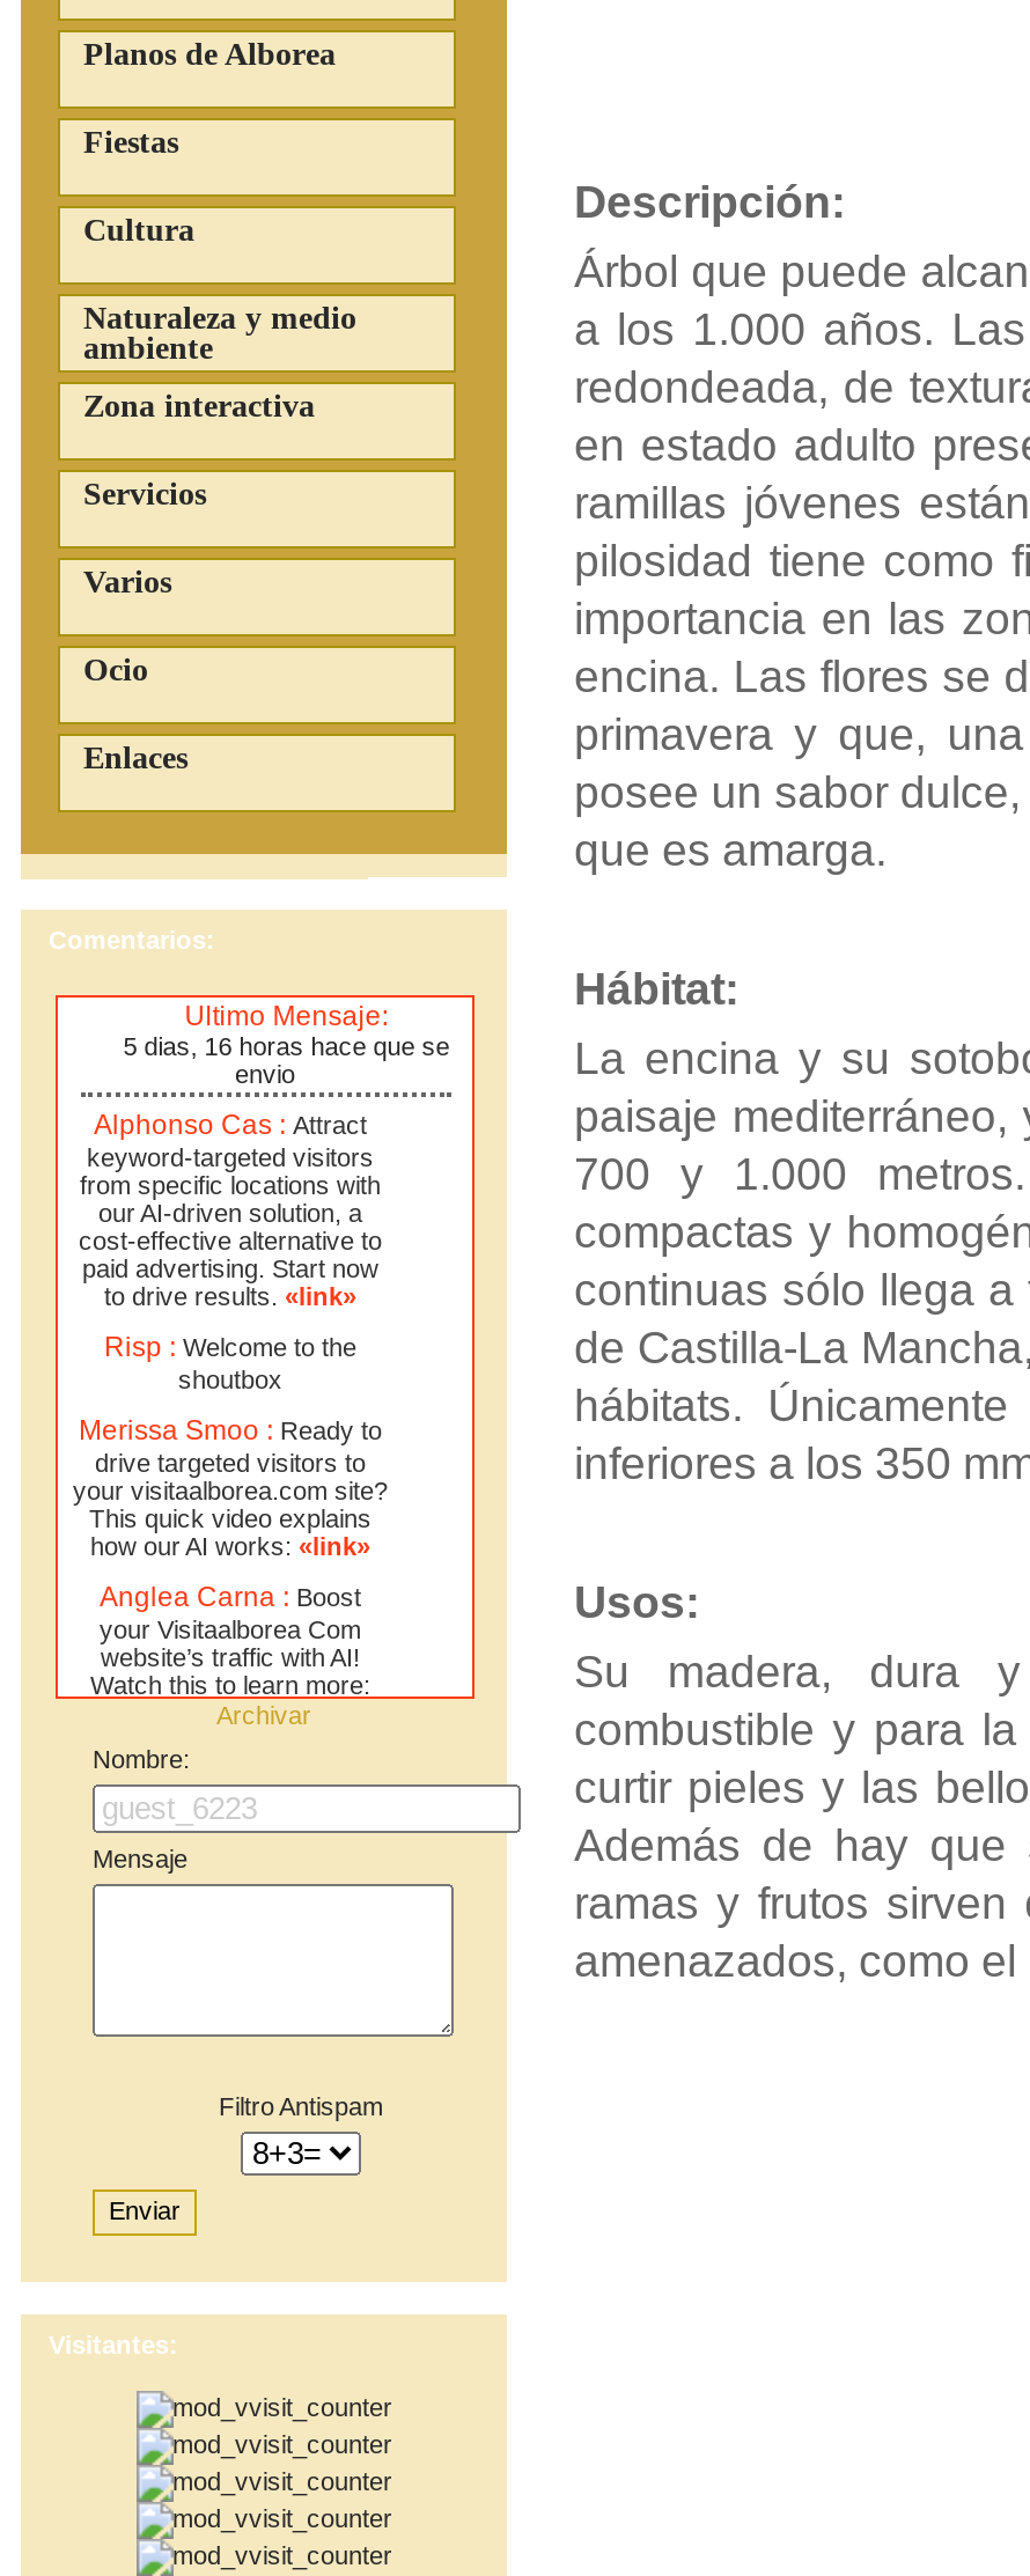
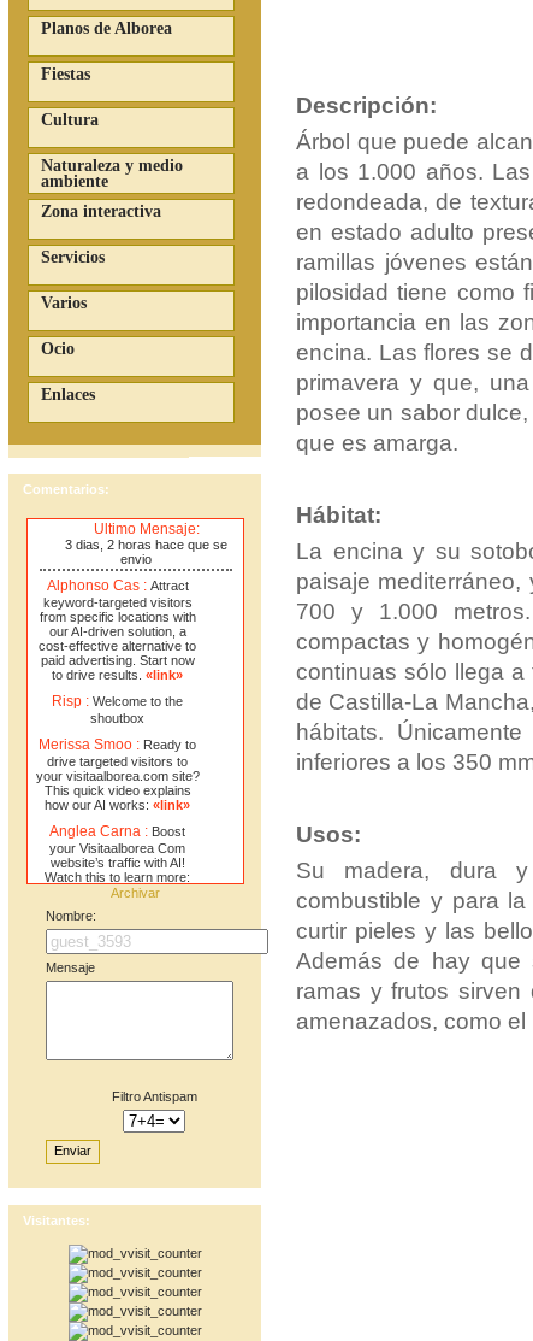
- 5 dias, 16 horas hace que se
+ 3 dias, 2 horas hace que se
